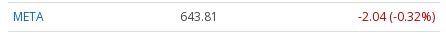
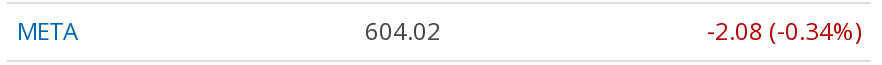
- 643.81
+ 604.02

- -2.04 (-0.32%)
+ -2.08 (-0.34%)
